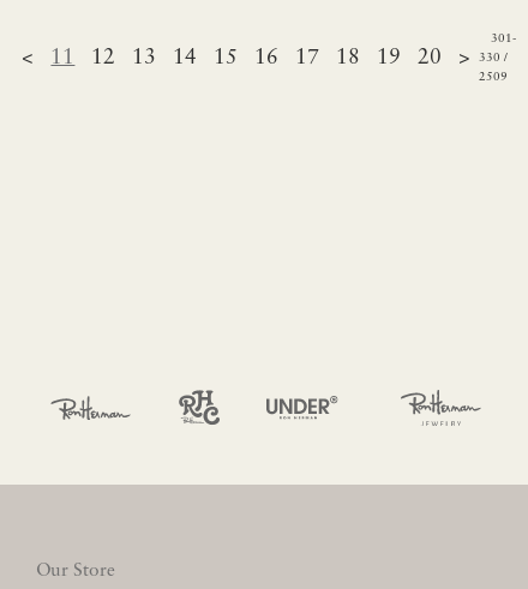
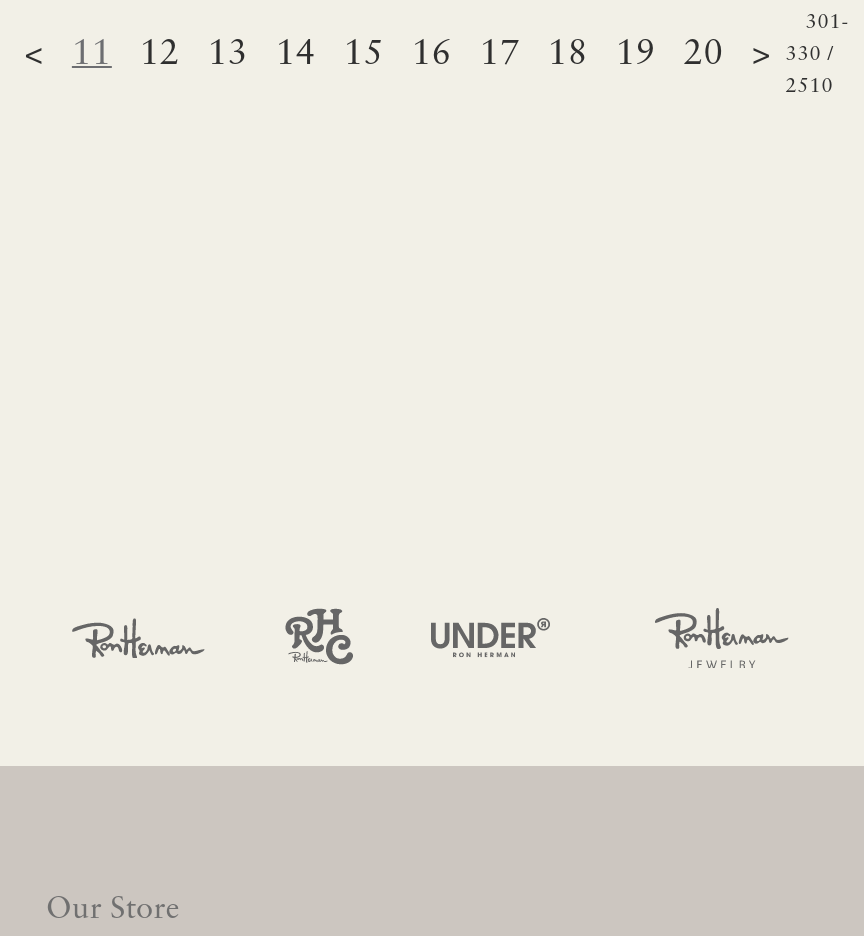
- 2509
+ 2510
